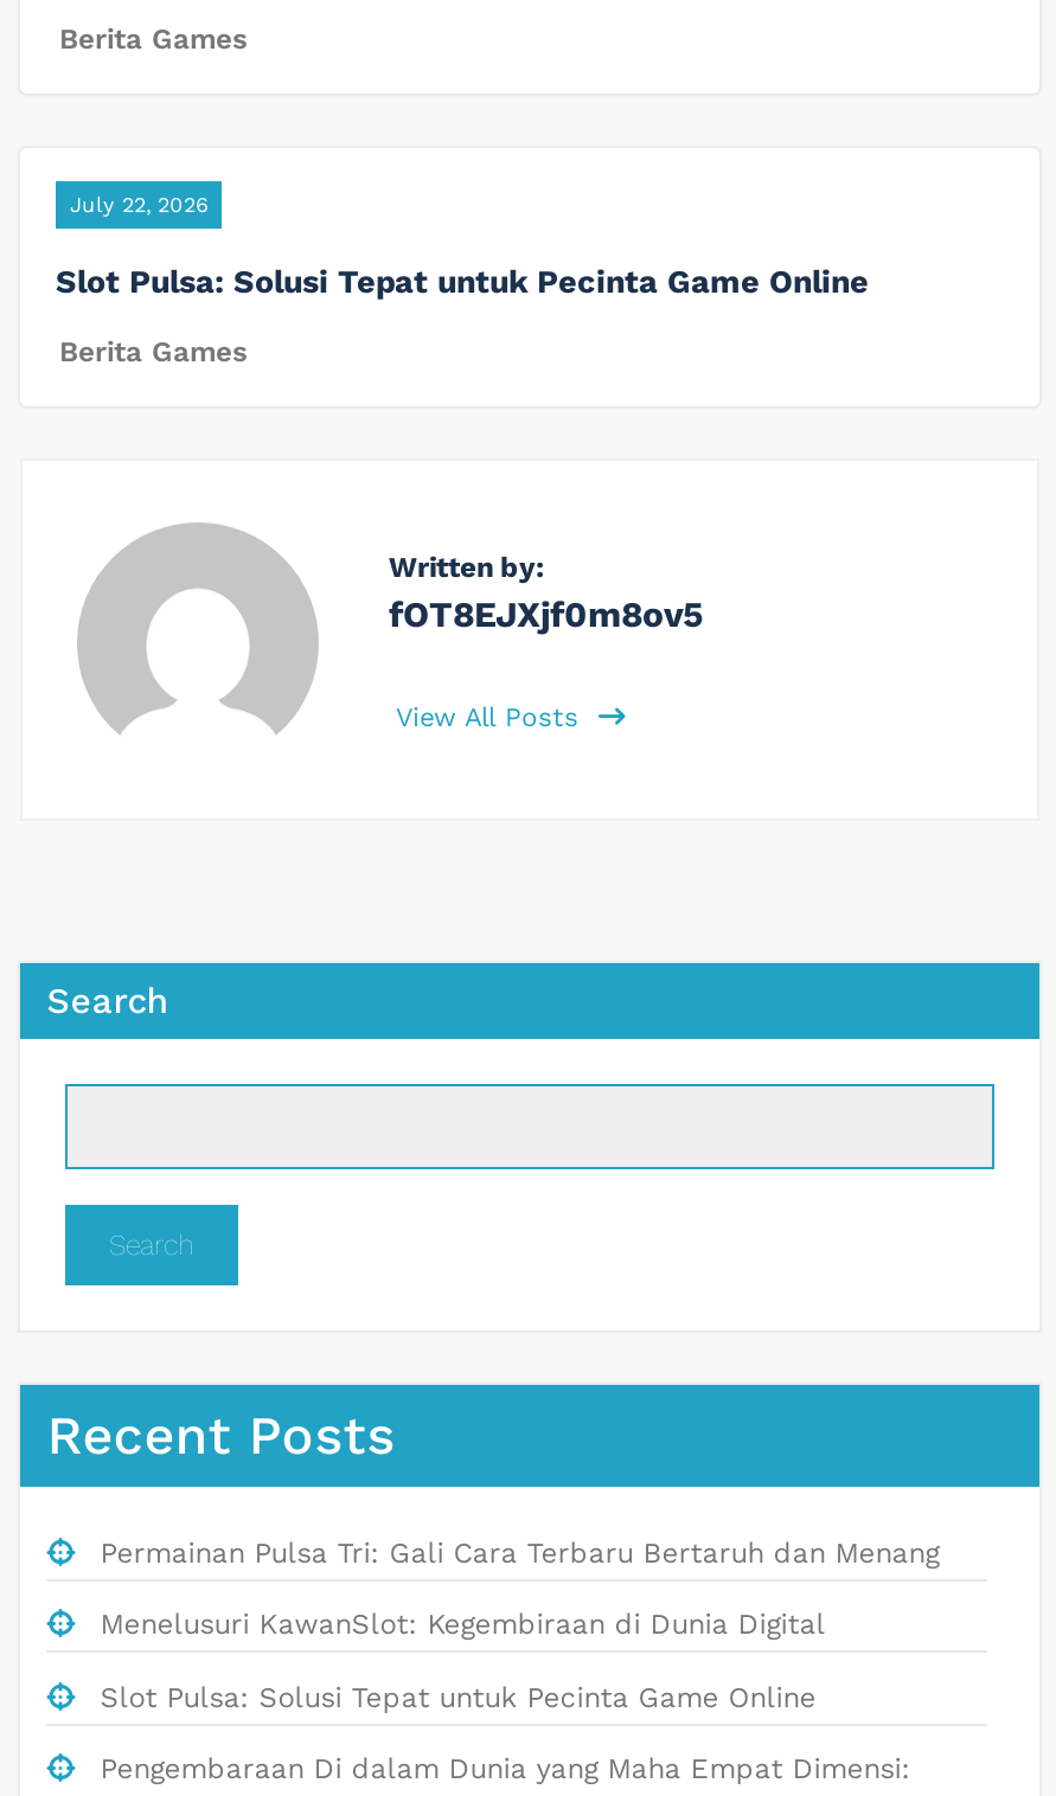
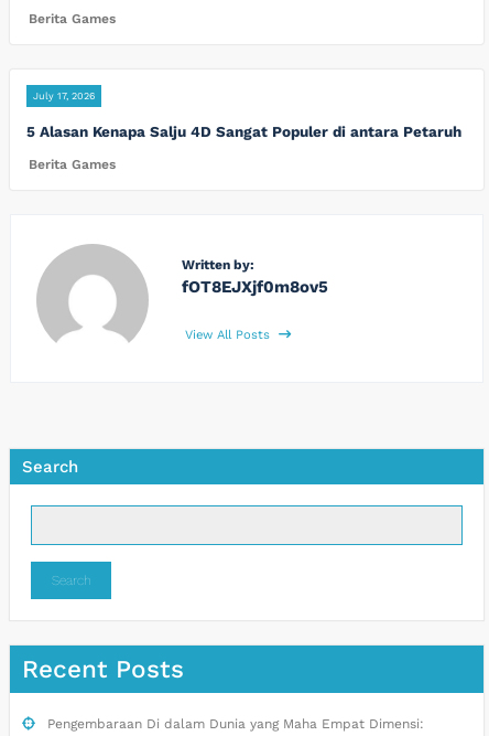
- July 22, 2026
+ July 17, 2026

- Slot Pulsa: Solusi Tepat untuk Pecinta Game Online
+ 5 Alasan Kenapa Salju 4D Sangat Populer di antara Petaruh

- Permainan Pulsa Tri: Gali Cara Terbaru Bertaruh dan Menang
- Menelusuri KawanSlot: Kegembiraan di Dunia Digital
- Slot Pulsa: Solusi Tepat untuk Pecinta Game Online
